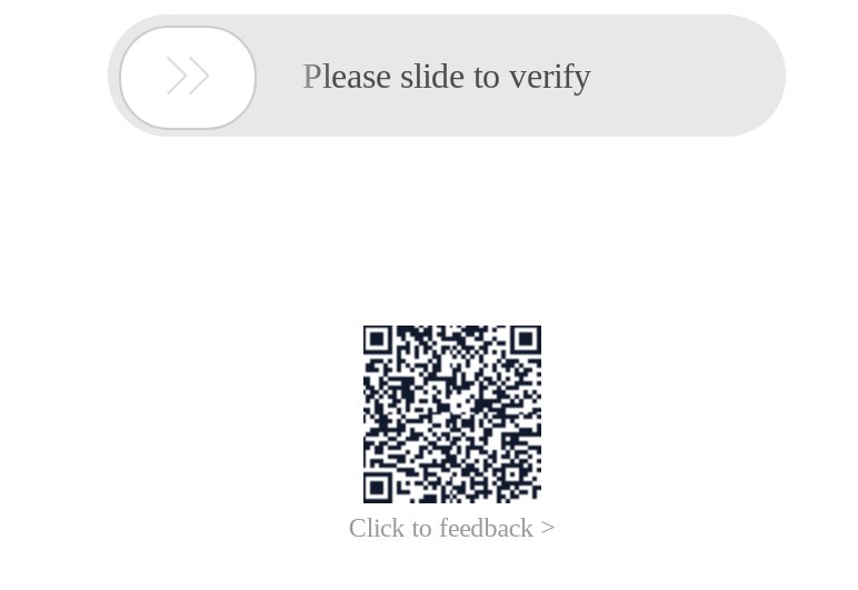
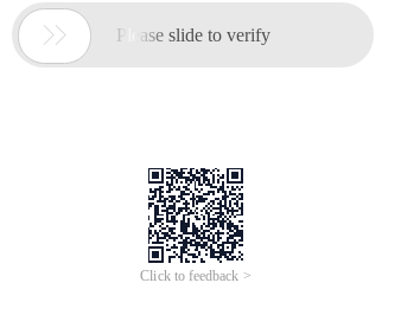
- [image]
+ [image]
